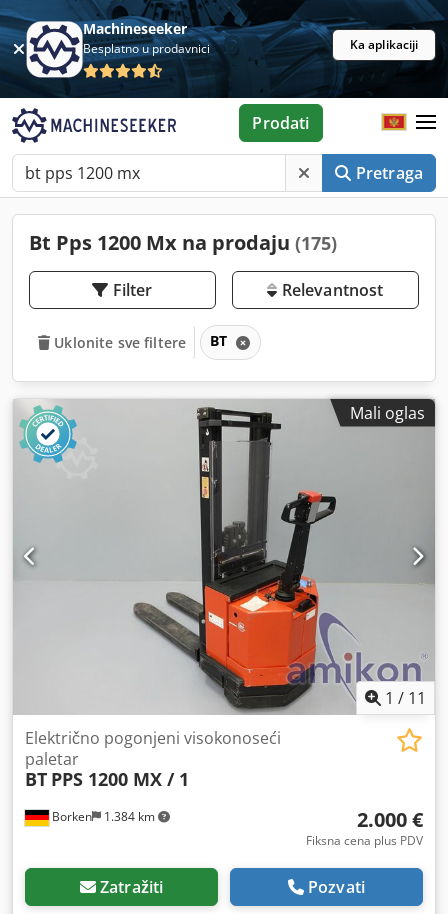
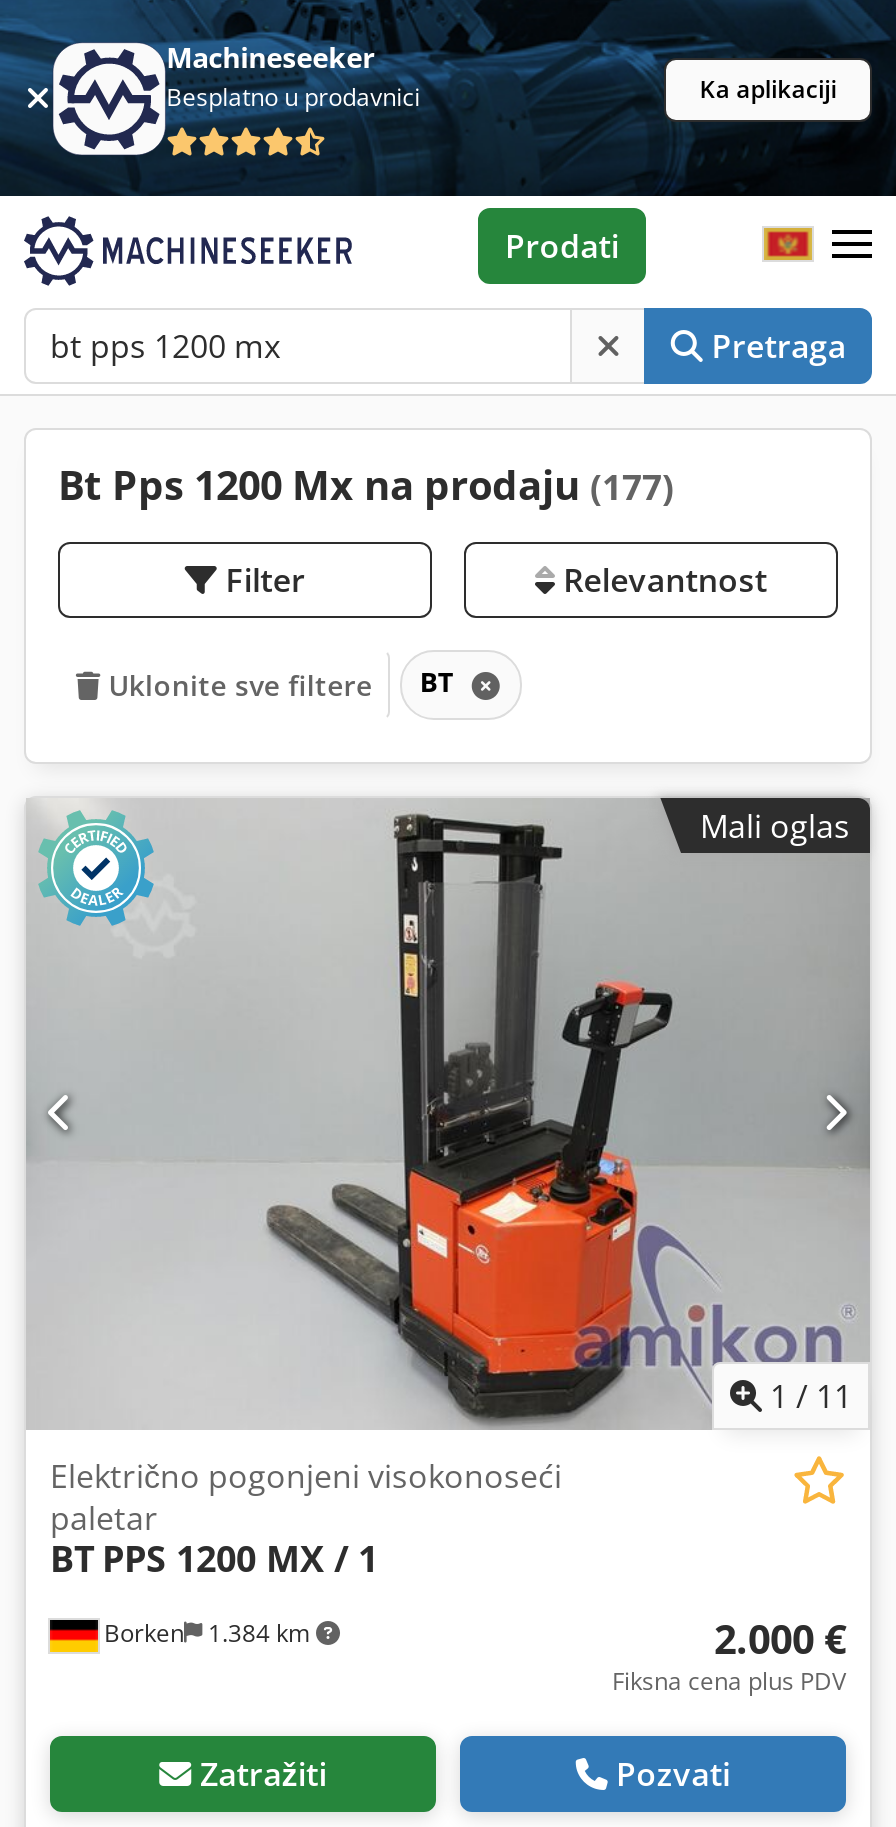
- Bt Pps 1200 Mx na prodaju (175)
+ Bt Pps 1200 Mx na prodaju (177)
